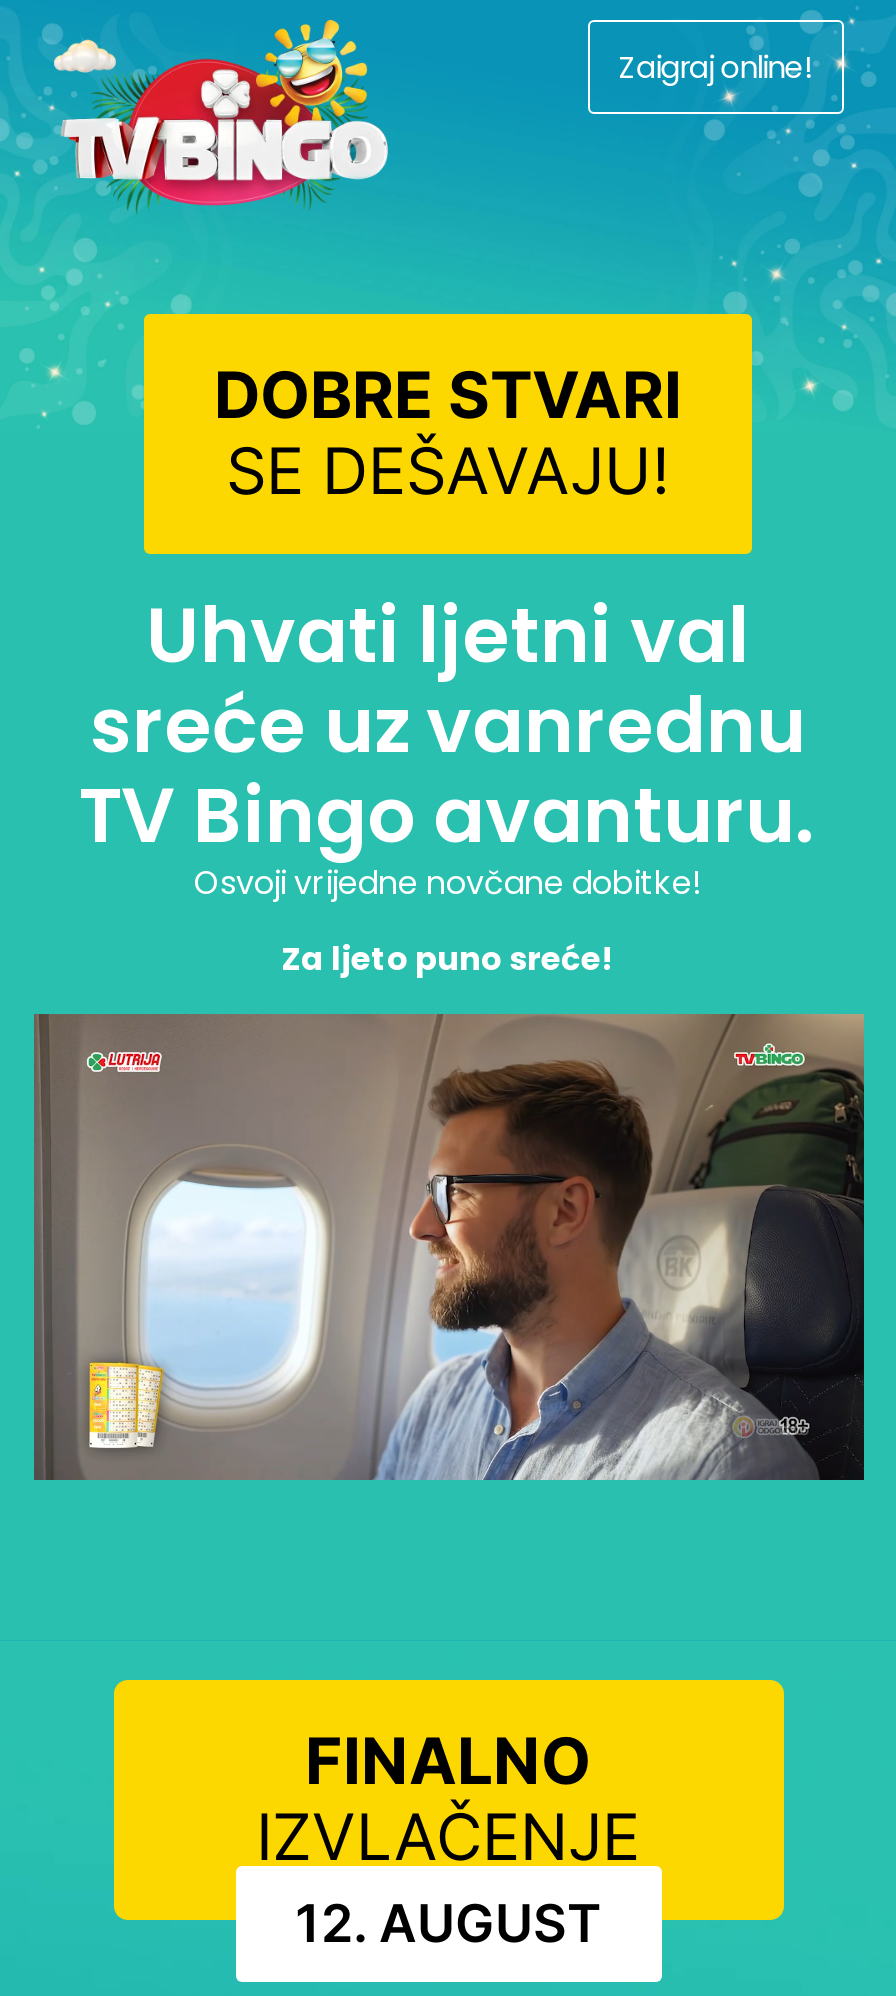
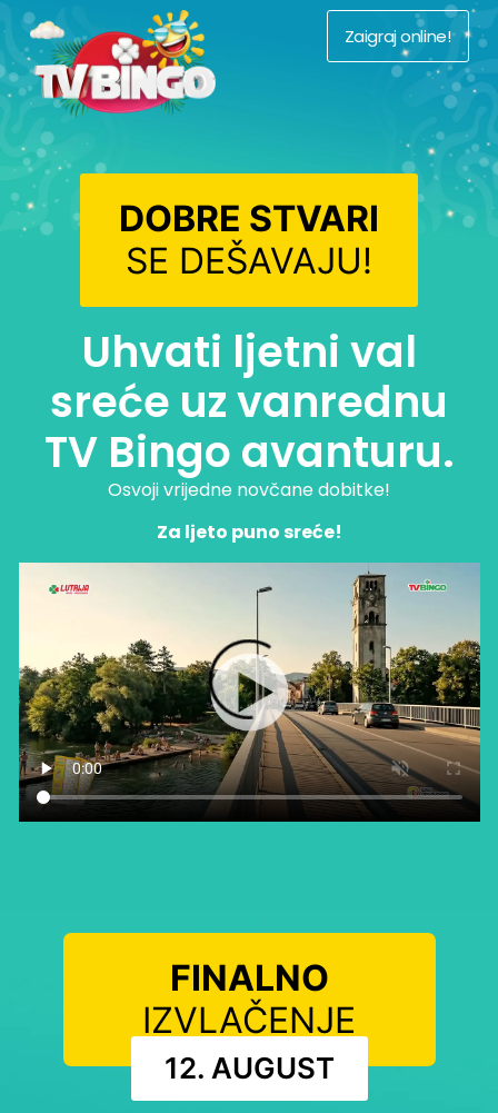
- [image]
+ [image]
